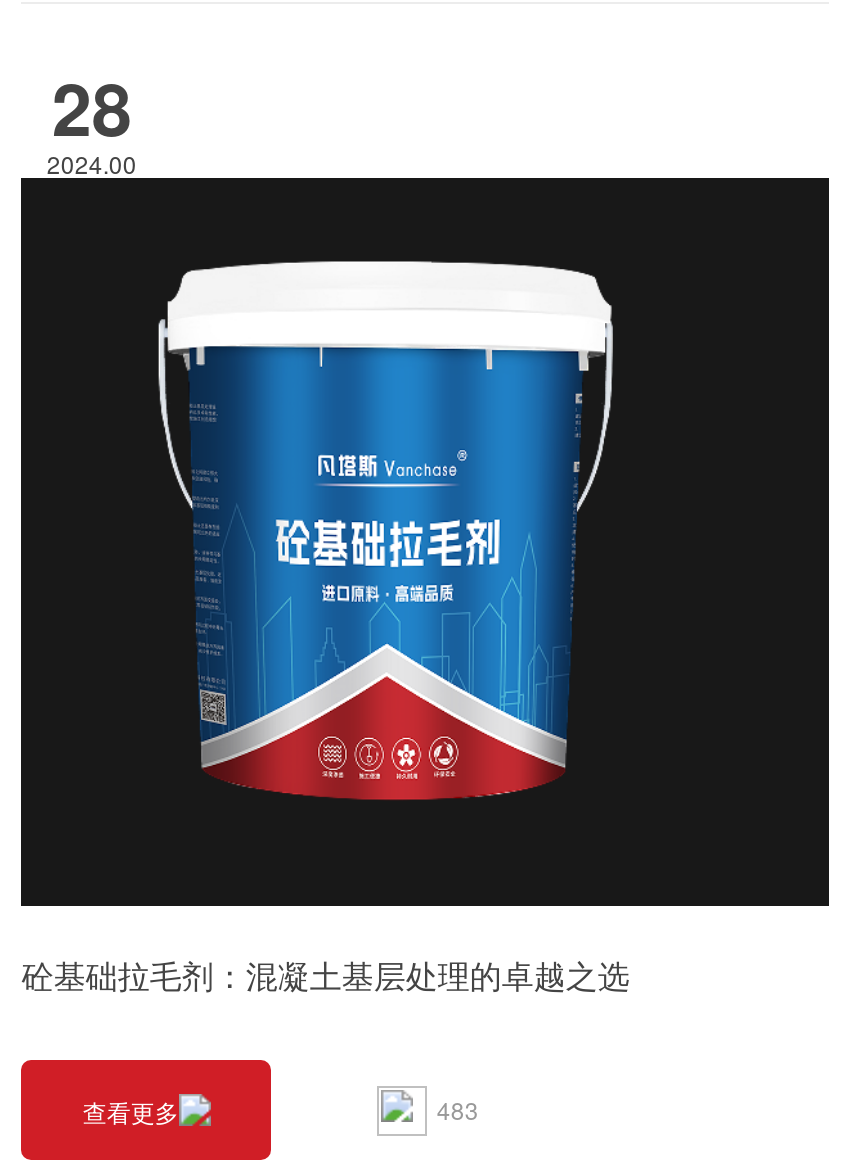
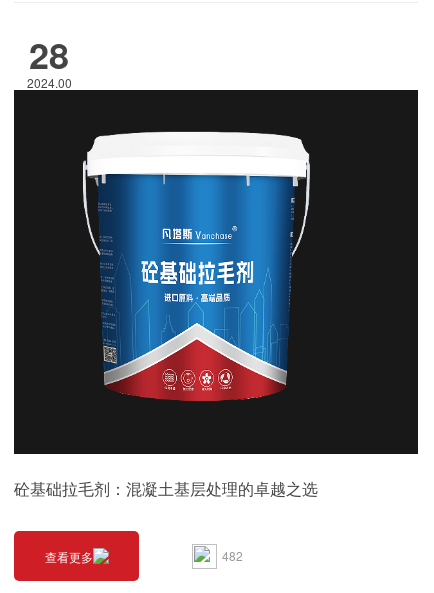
- 483
+ 482
